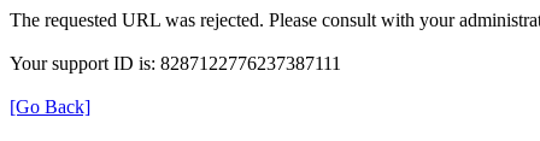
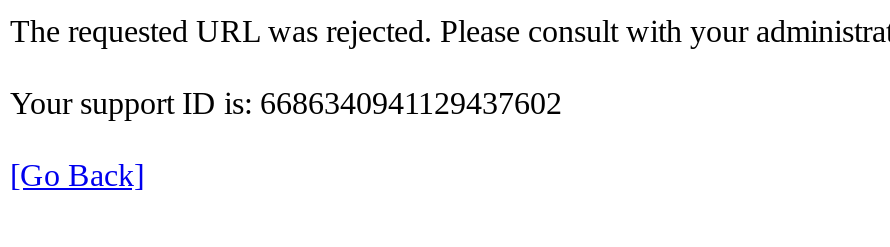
- Your support ID is: 8287122776237387111
+ Your support ID is: 6686340941129437602
